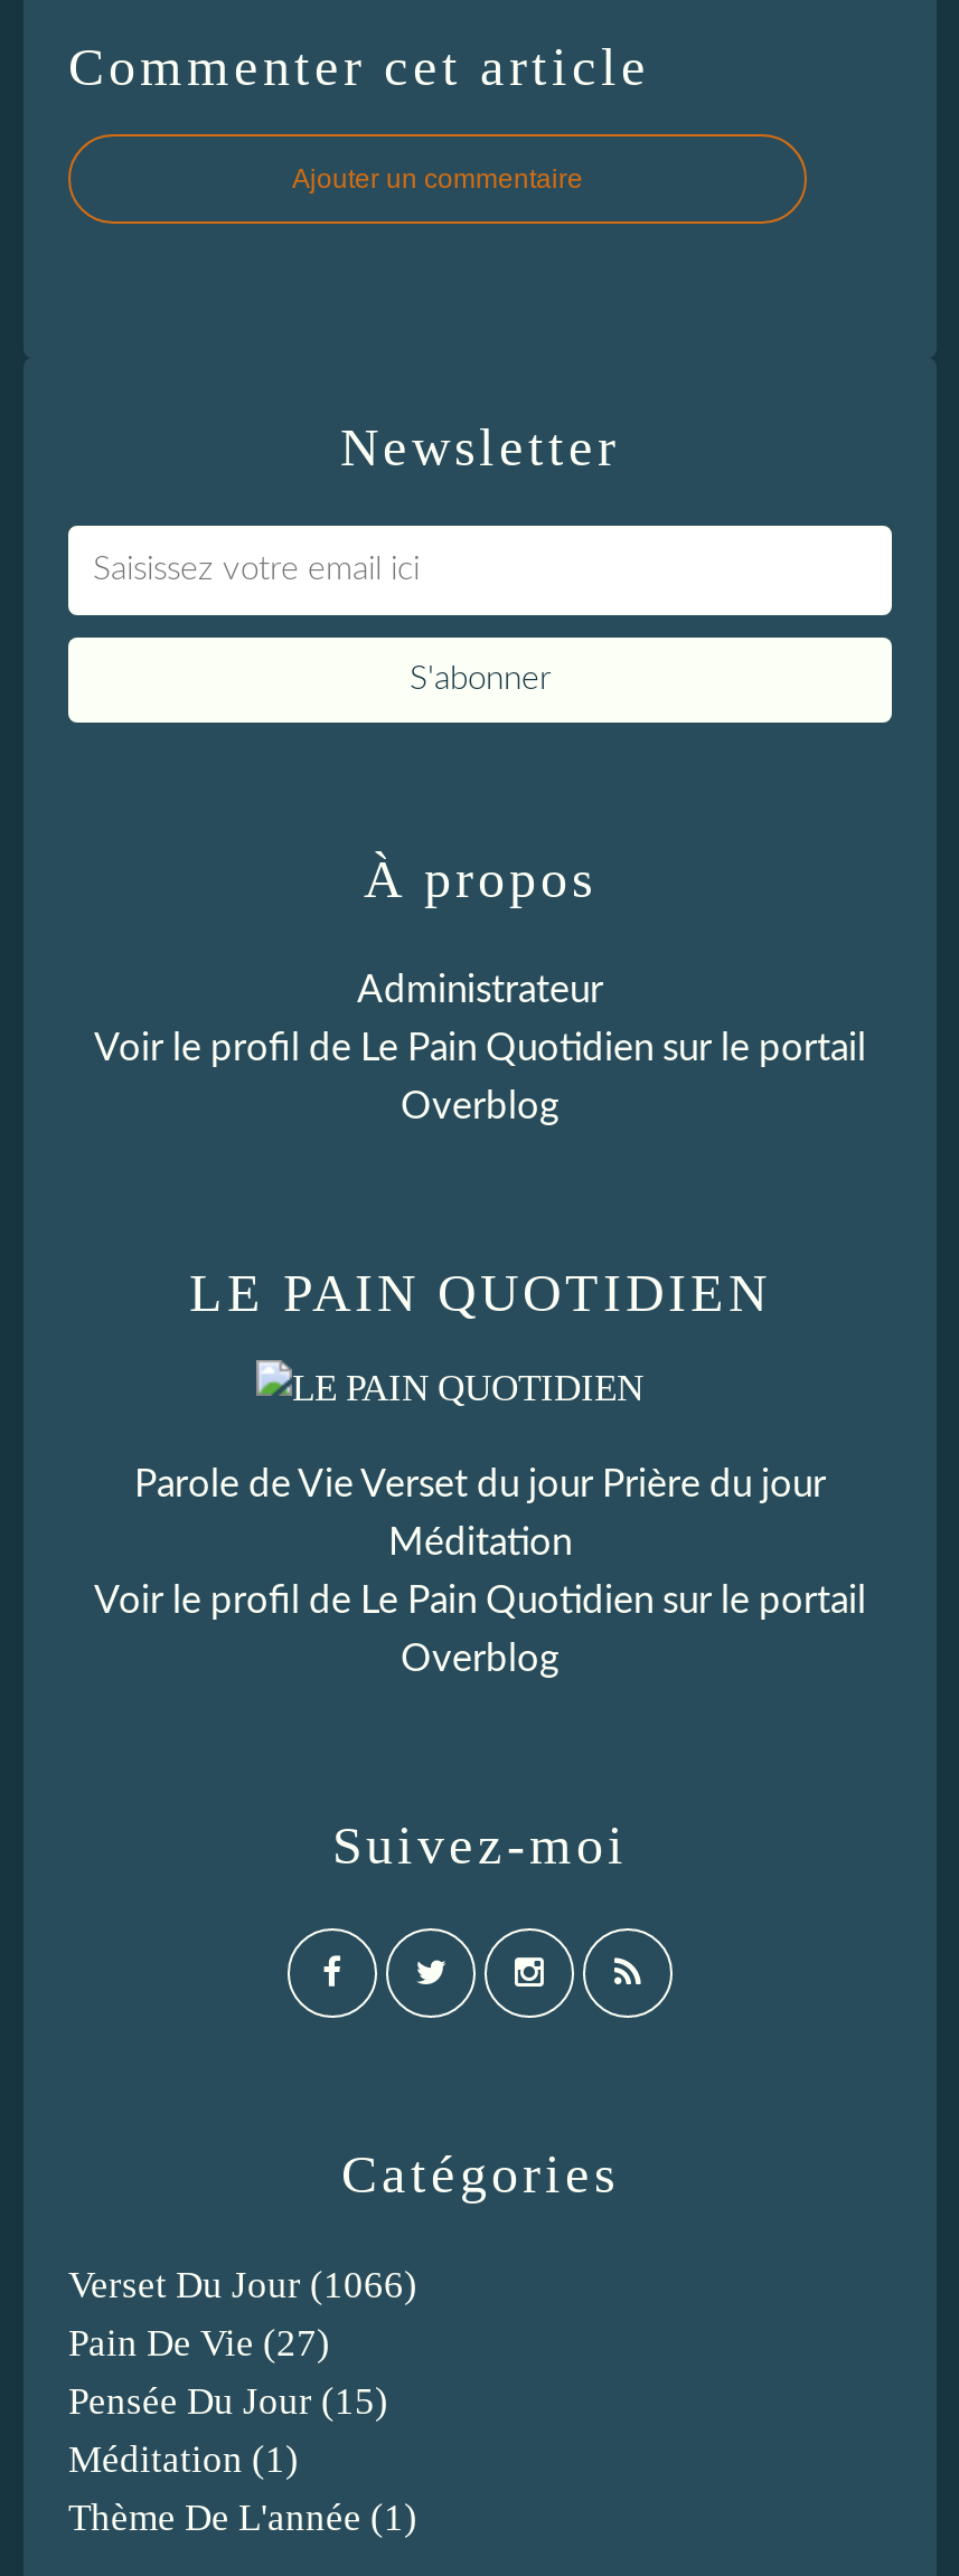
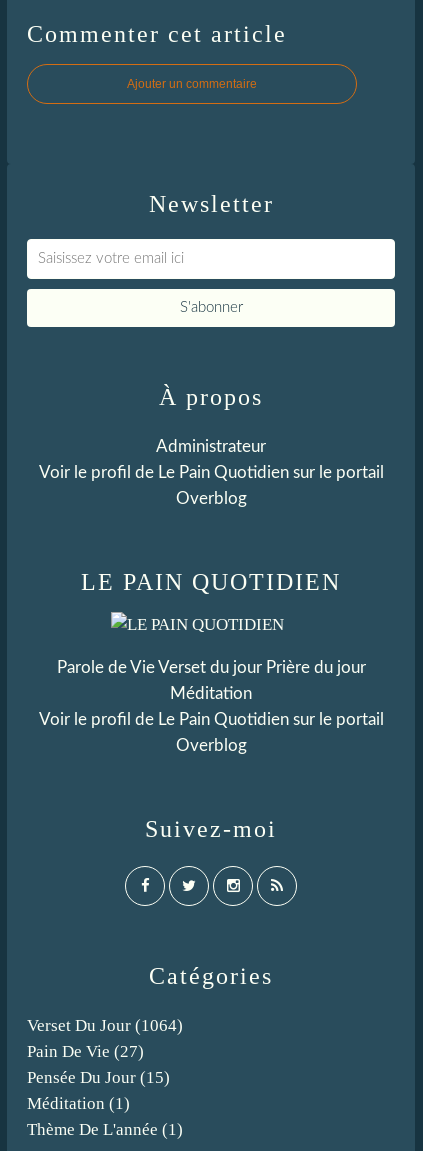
- Verset Du Jour (1066)
+ Verset Du Jour (1064)
